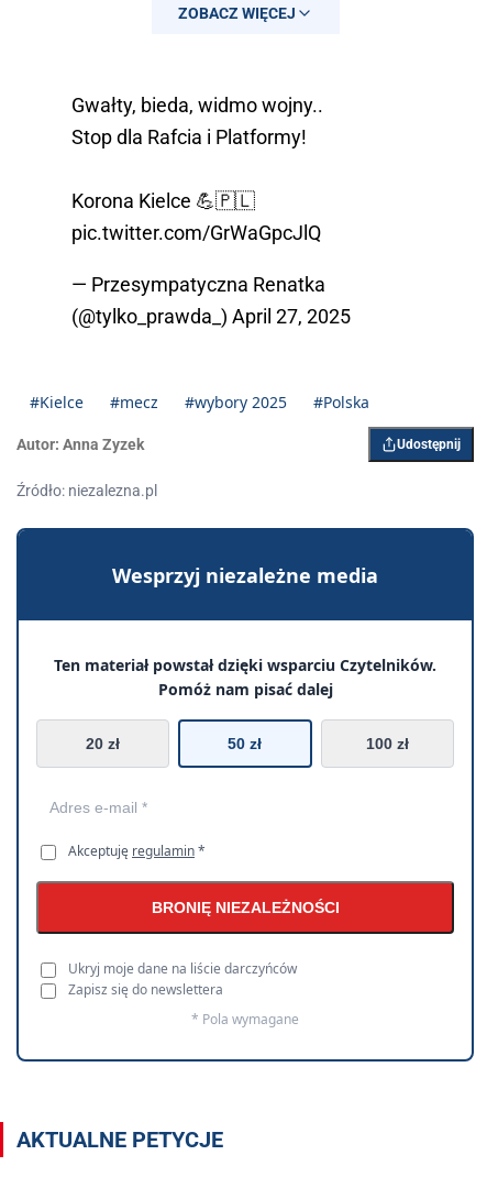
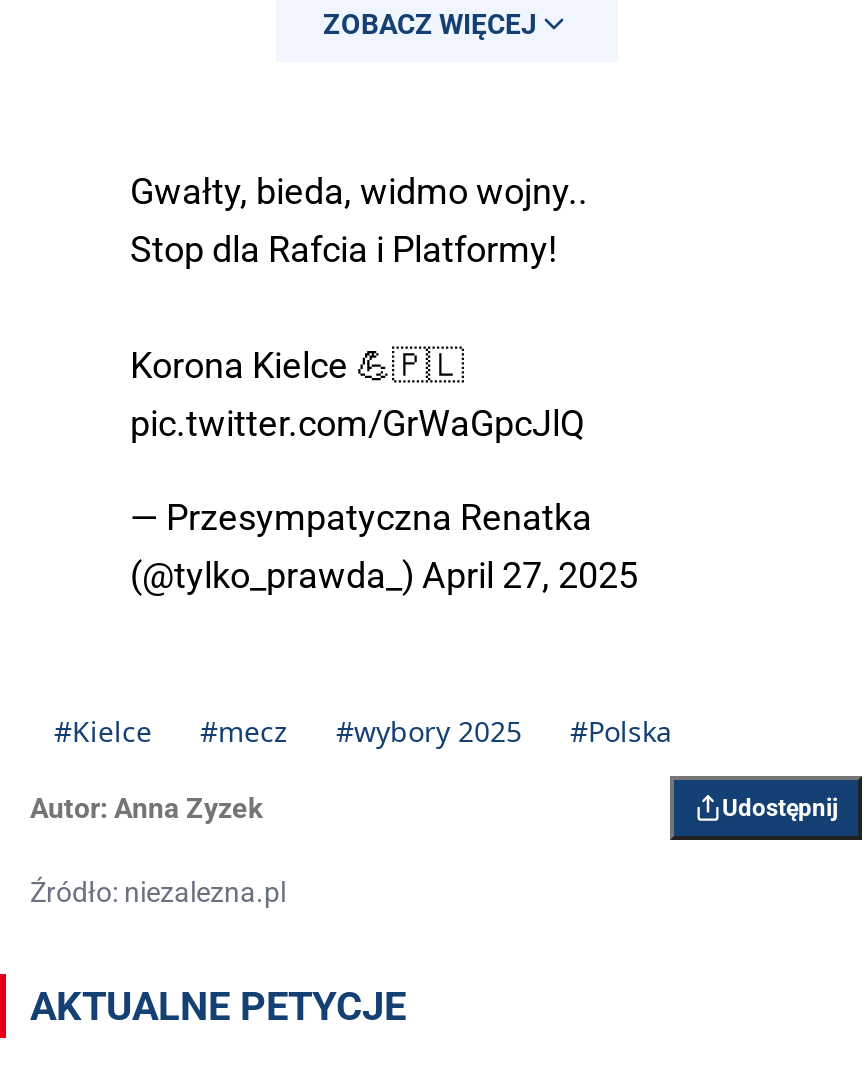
- [image]
- Wesprzyj niezależne media
- Ten materiał powstał dzięki wsparciu Czytelników.
- Pomóż nam pisać dalej
- 20 zł
- 50 zł
- 100 zł

- Akceptuję regulamin *
- BRONIĘ NIEZALEŻNOŚCI
- Ukryj moje dane na liście darczyńców
- Zapisz się do newslettera
- * Pola wymagane
